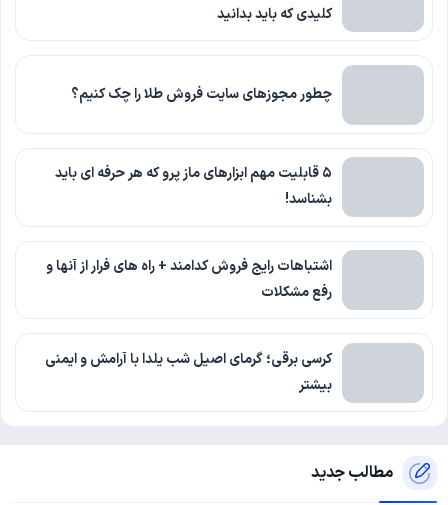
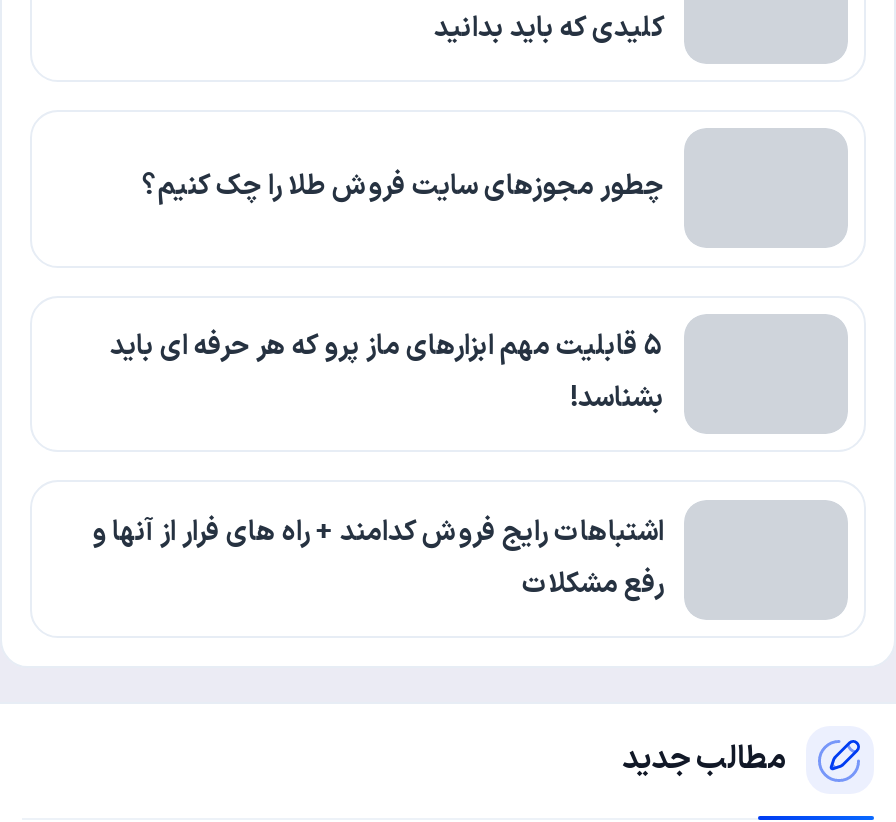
- کرسی برقی؛ گرمای اصیل شب یلدا با آرامش و ایمنی
- بیشتر
